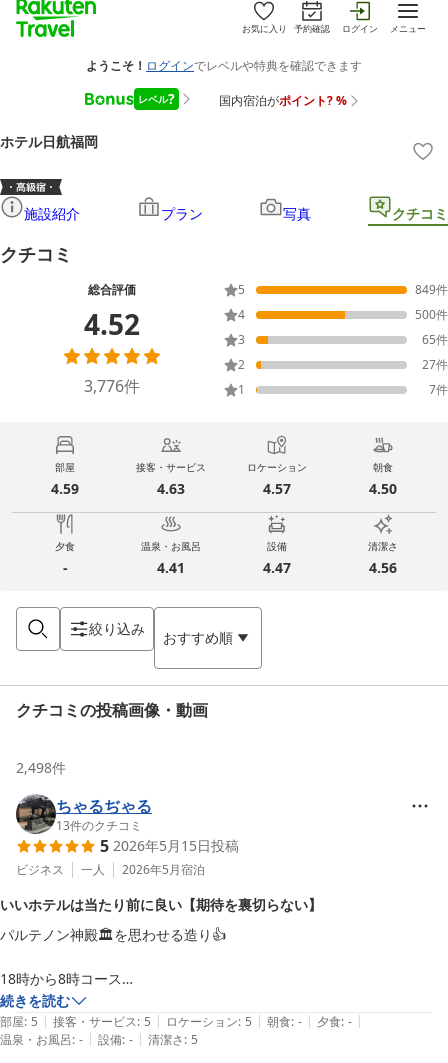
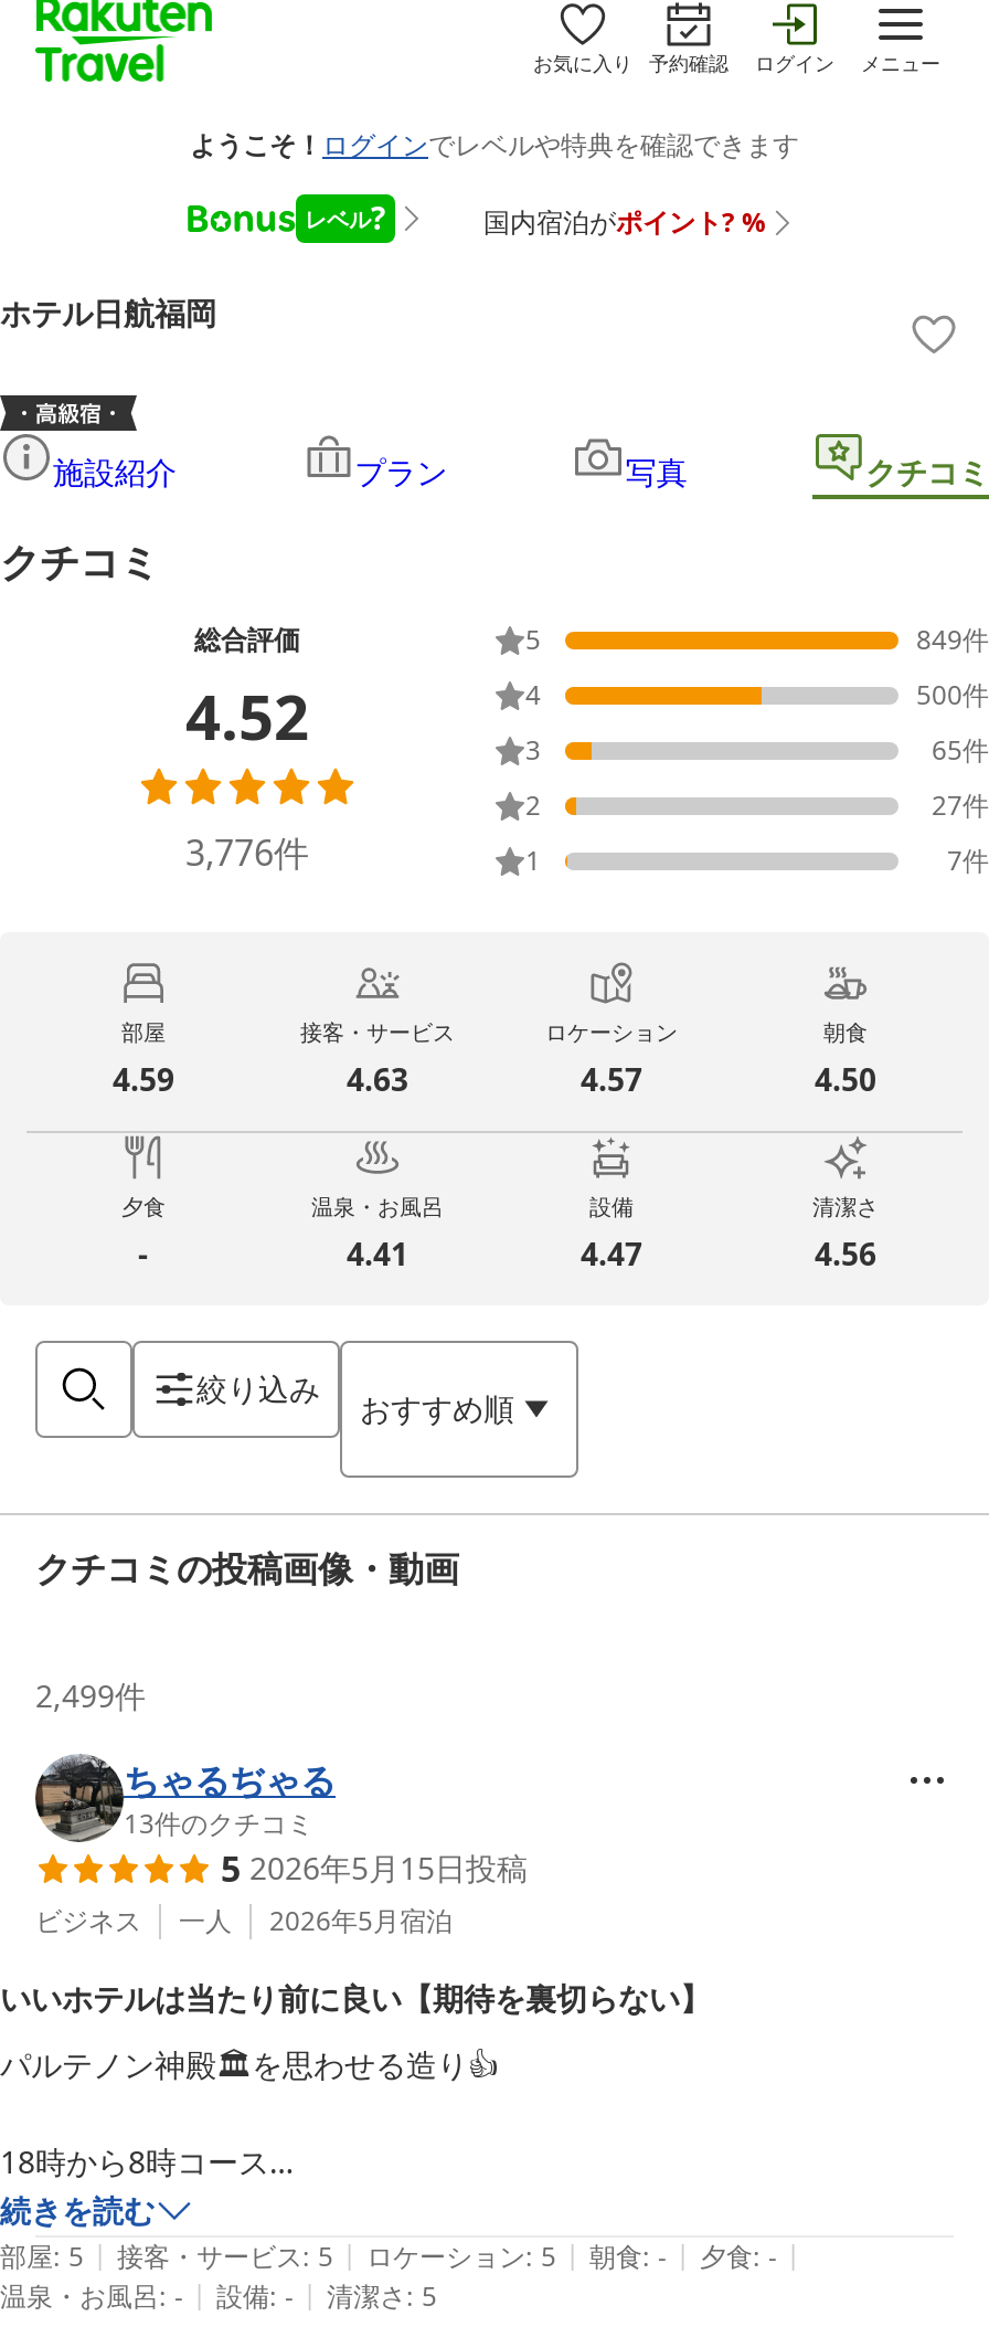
- 2,498件
+ 2,499件
